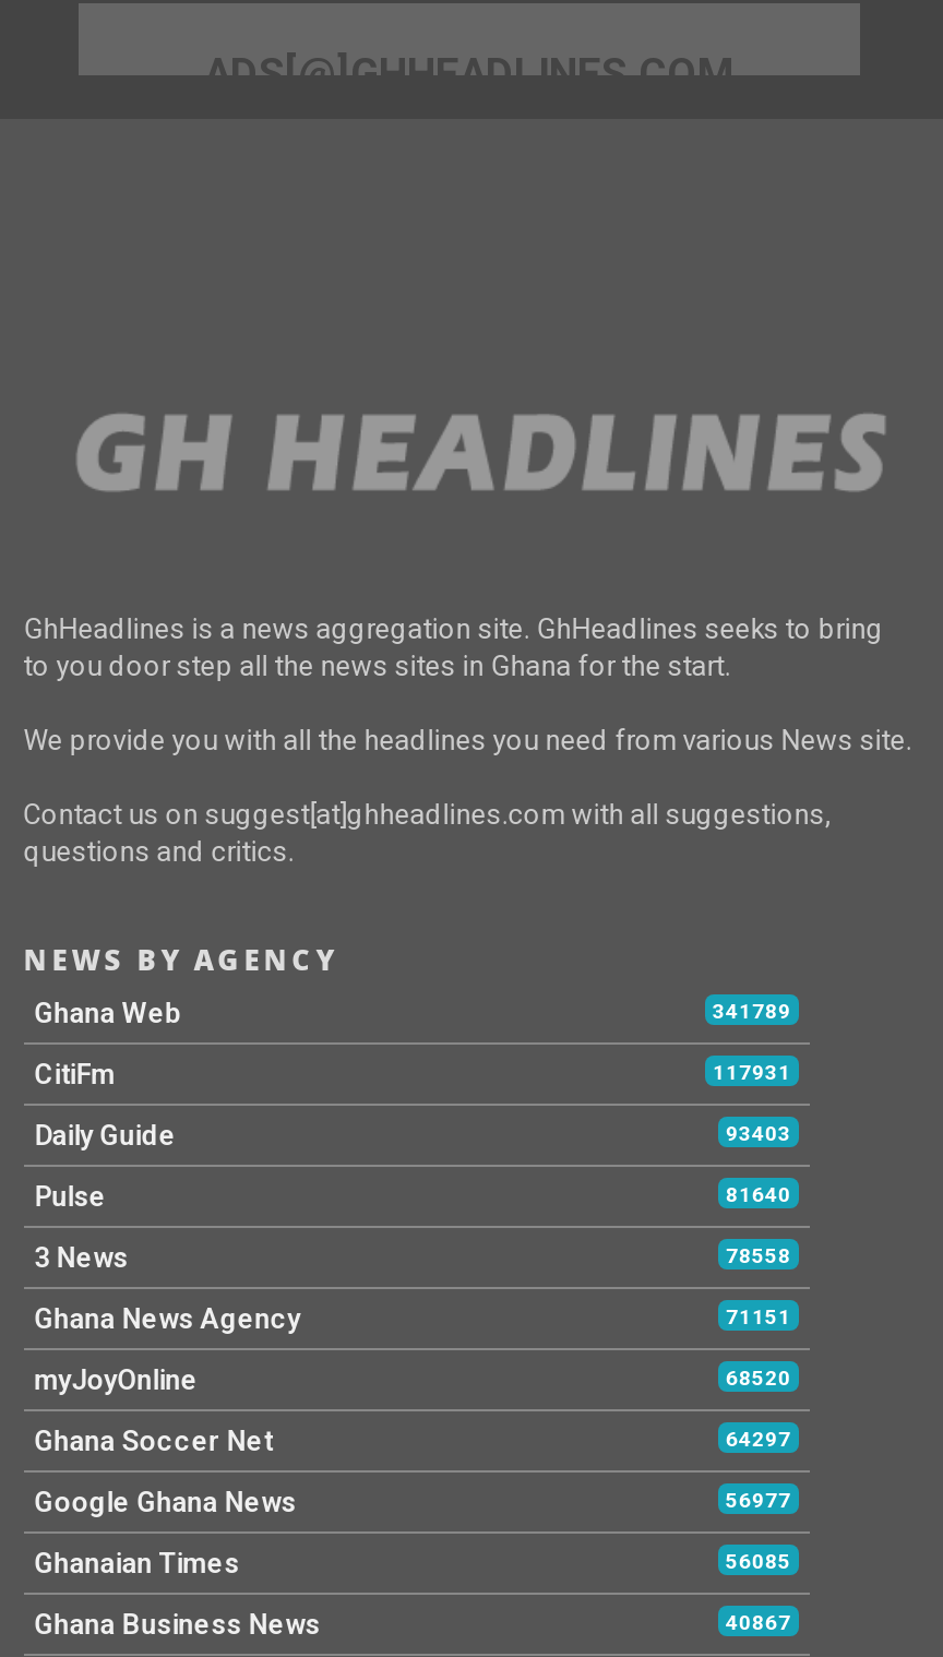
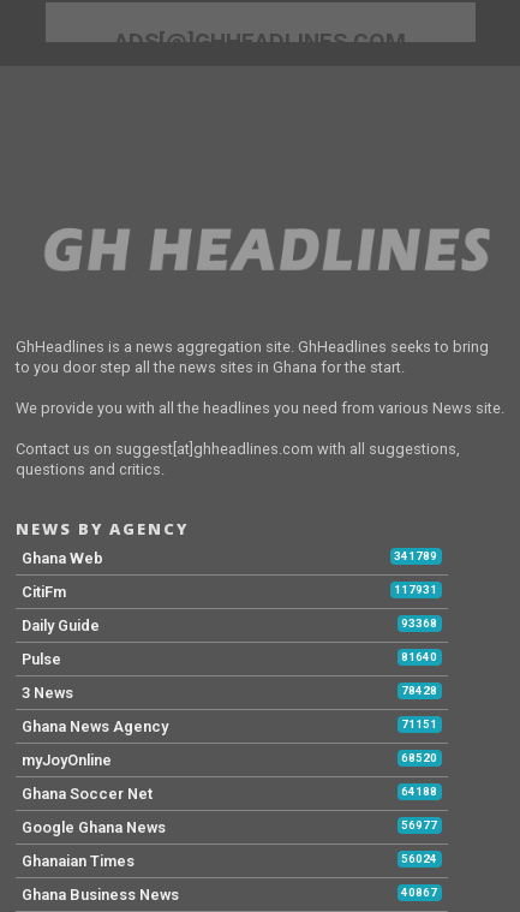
- 93403
+ 93368

- 78558
+ 78428

- 64297
+ 64188

- 56085
+ 56024
